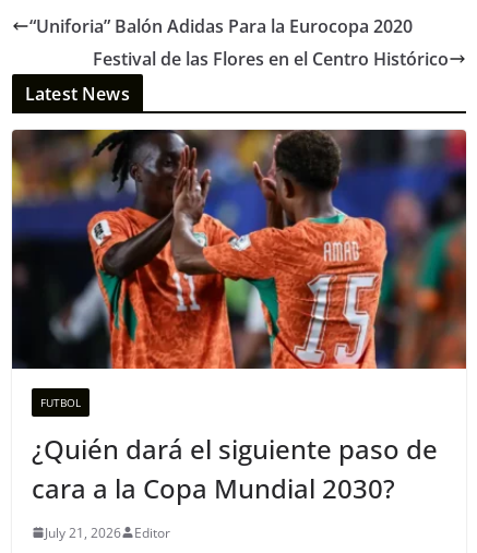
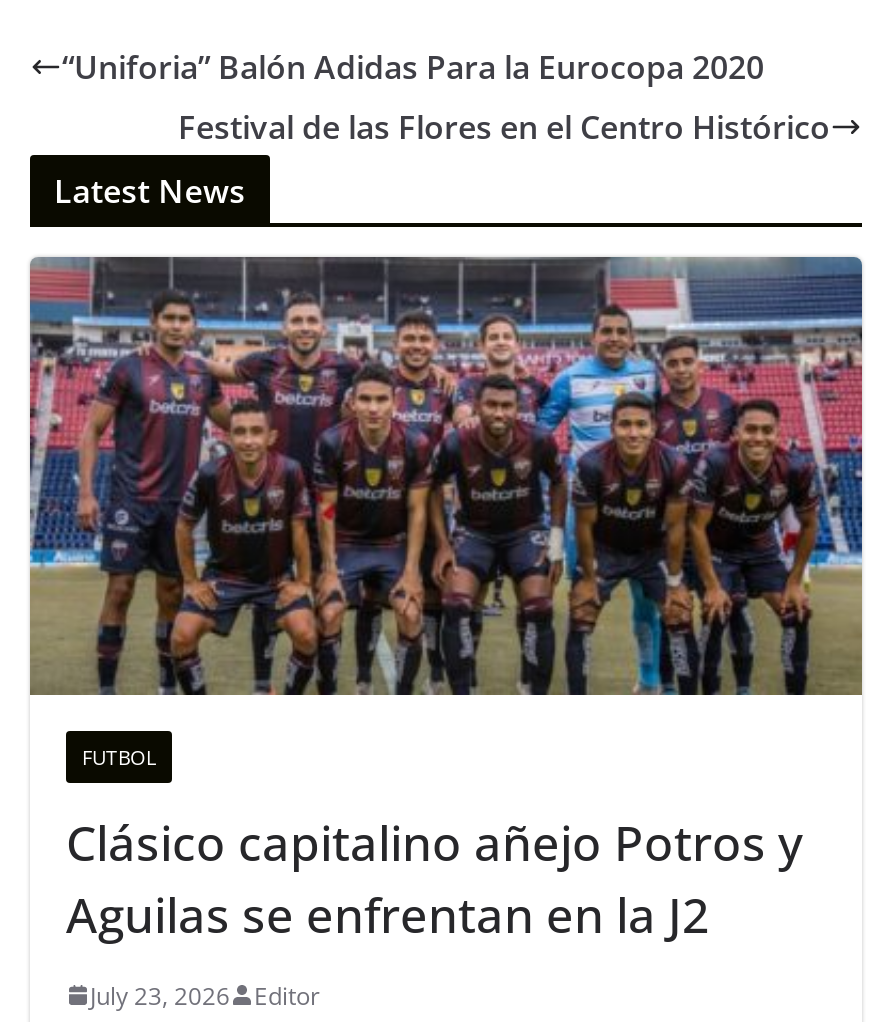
- [image]
+ [image]

- ¿Quién dará el siguiente paso de
- cara a la Copa Mundial 2030?
+ Clásico capitalino añejo Potros y
+ Aguilas se enfrentan en la J2

- July 21, 2026 Editor
+ July 23, 2026 Editor
